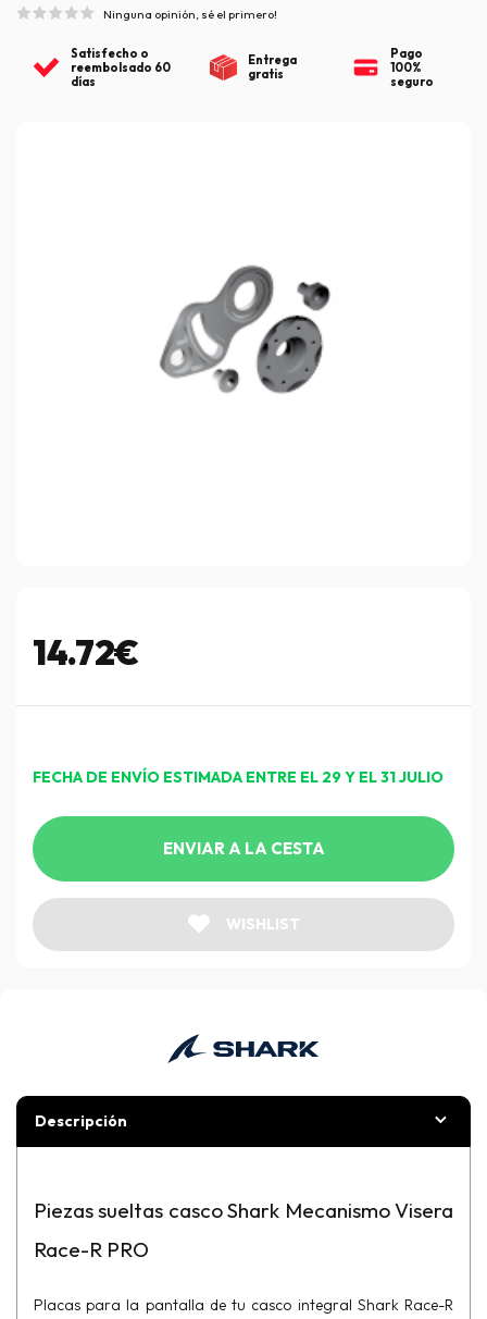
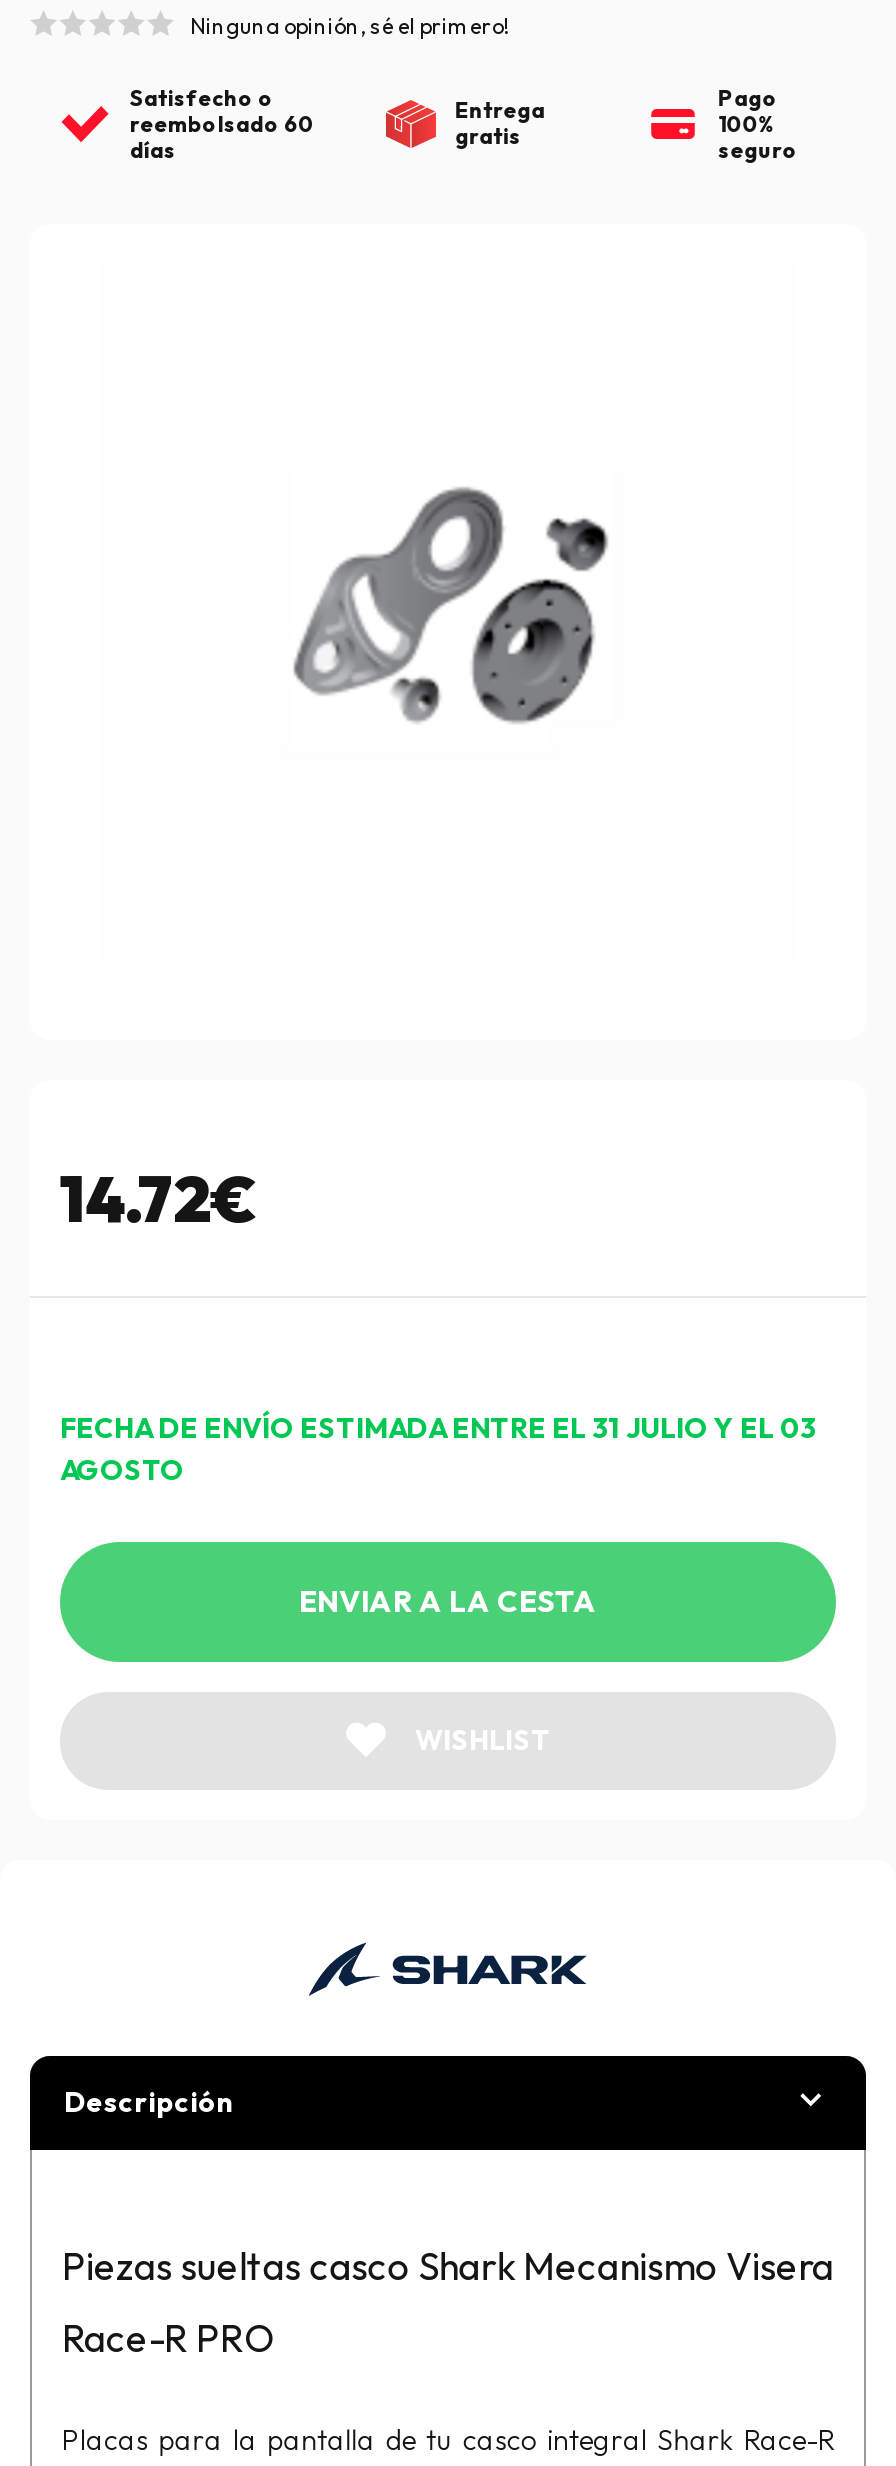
- FECHA DE ENVÍO ESTIMADA ENTRE EL 29 Y EL 31 JULIO
+ FECHA DE ENVÍO ESTIMADA ENTRE EL 31 JULIO Y EL 03
+ AGOSTO
